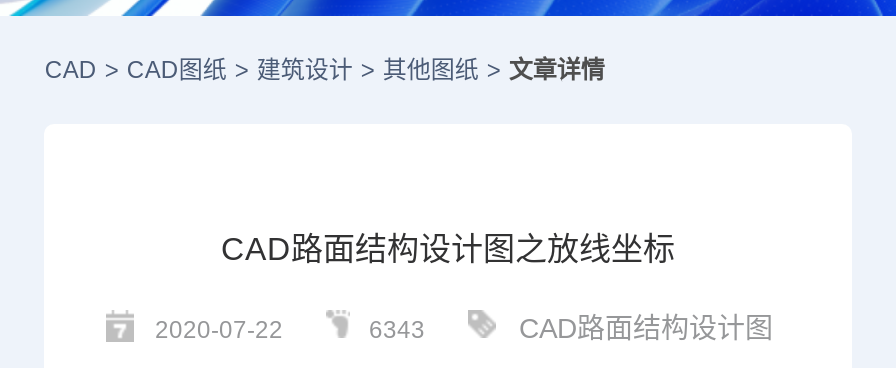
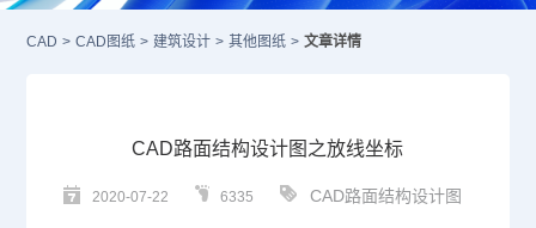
- 6343
+ 6335
